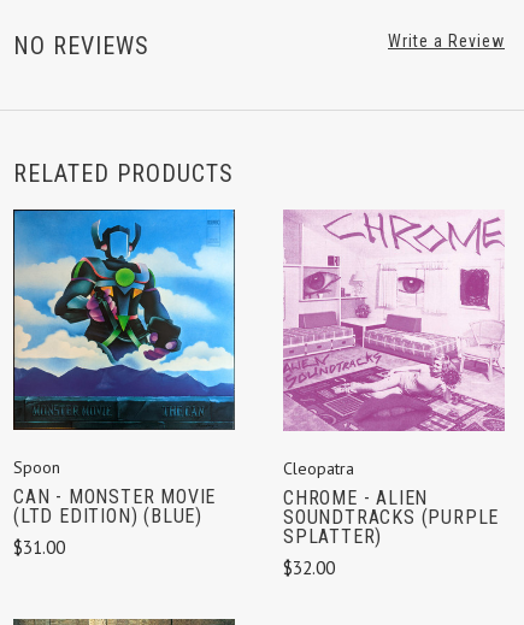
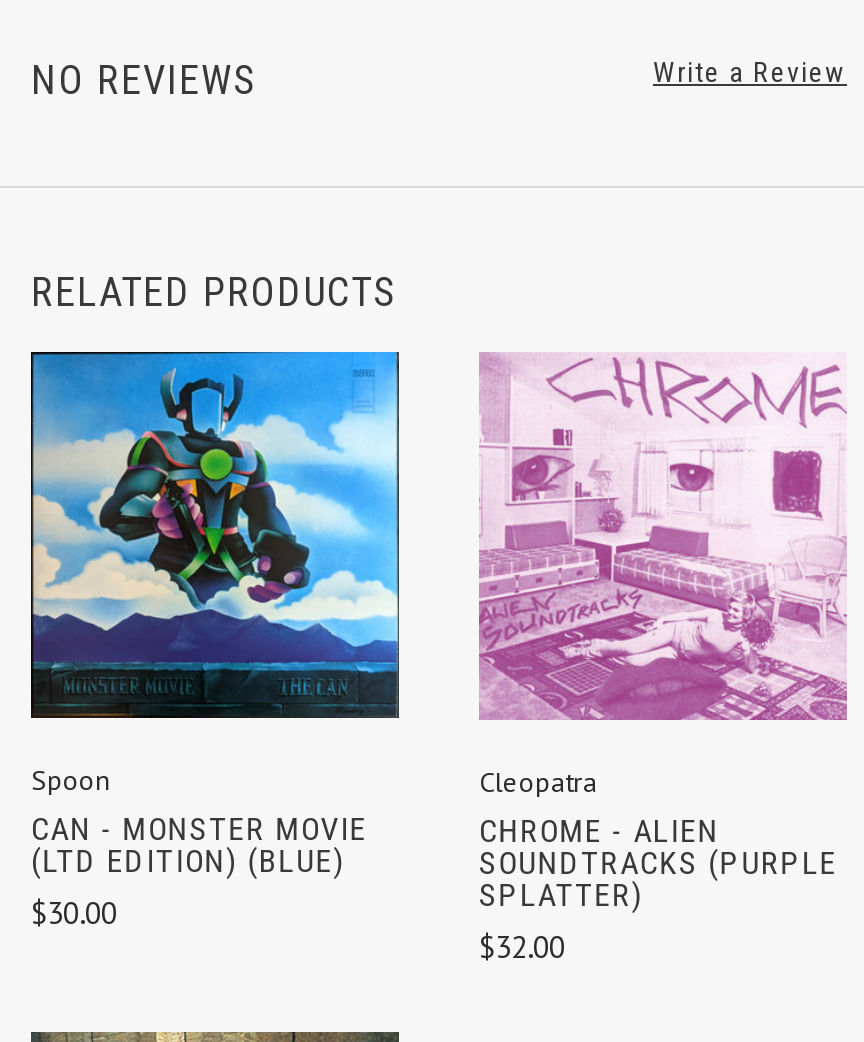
- $31.00
+ $30.00
